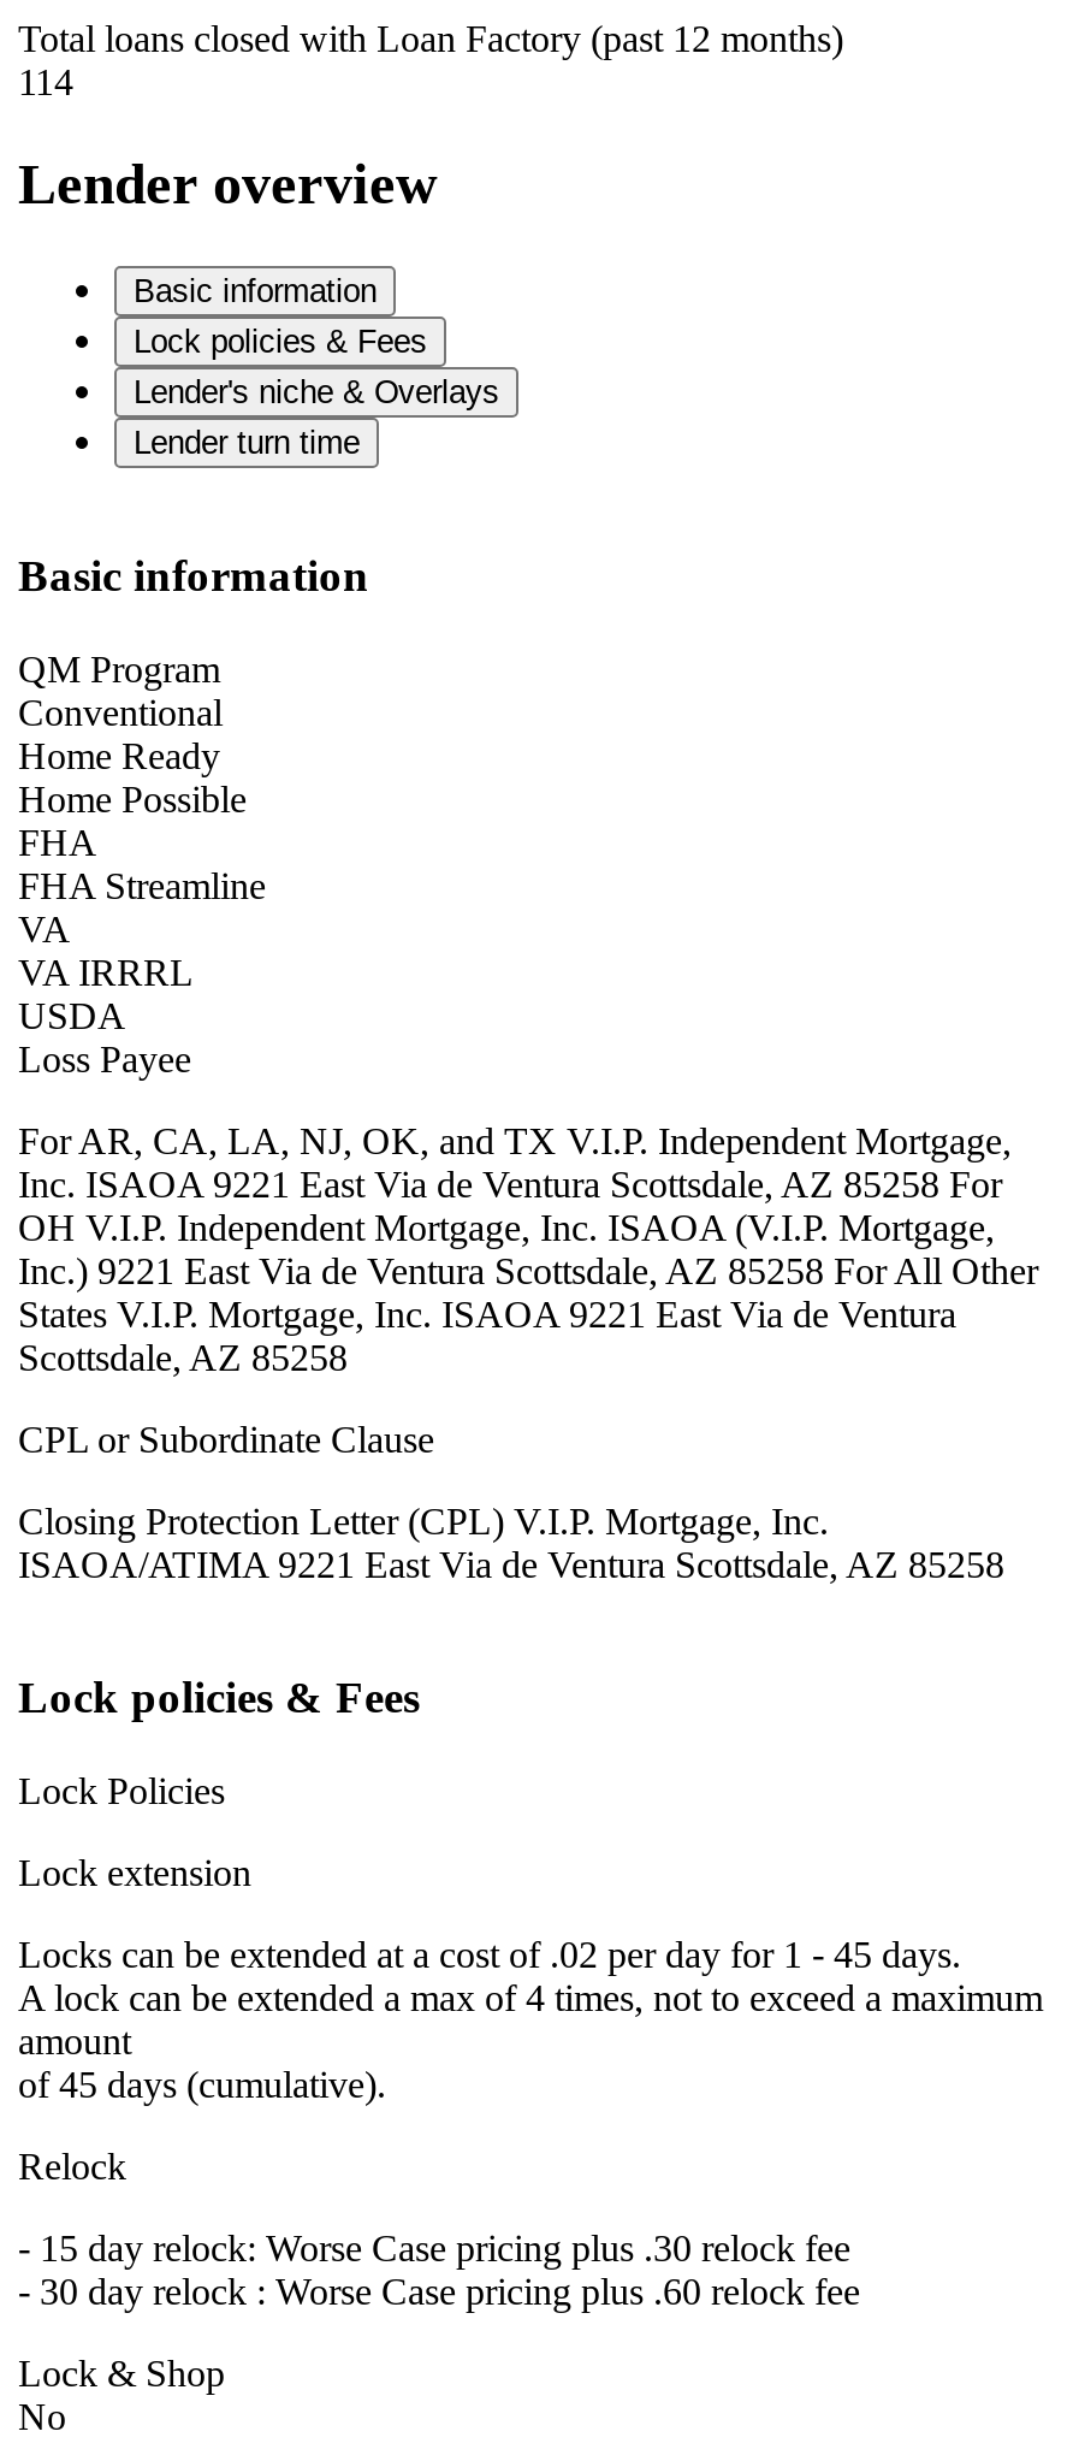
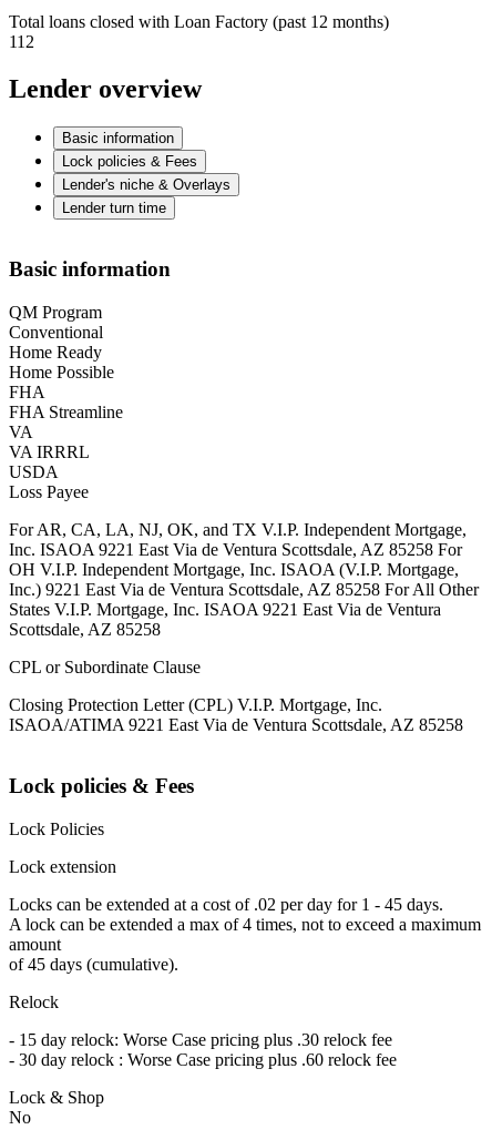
- 114
+ 112
